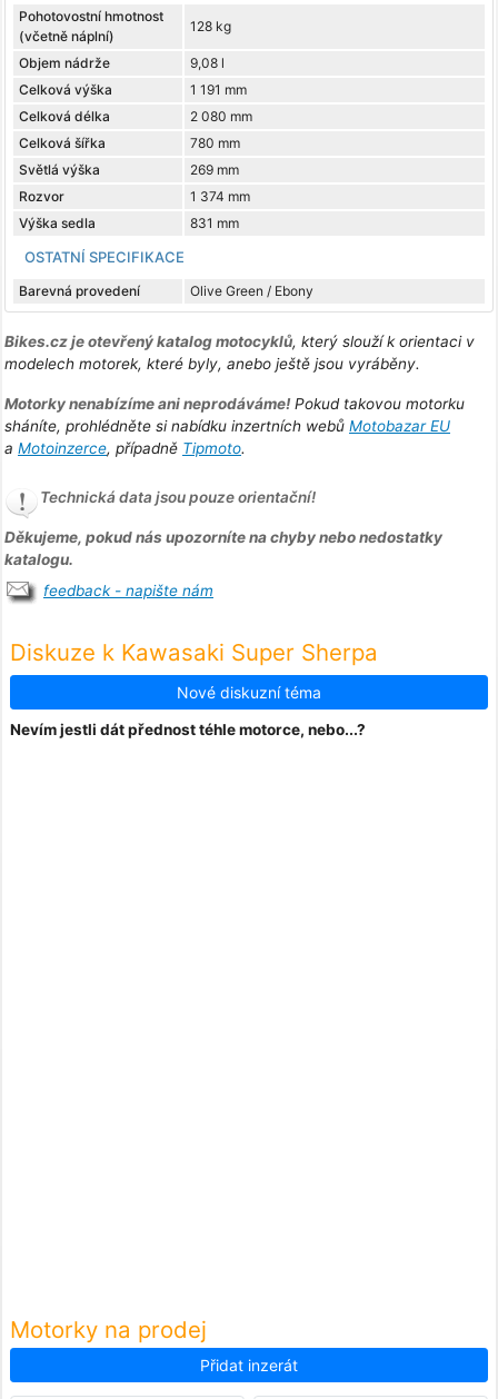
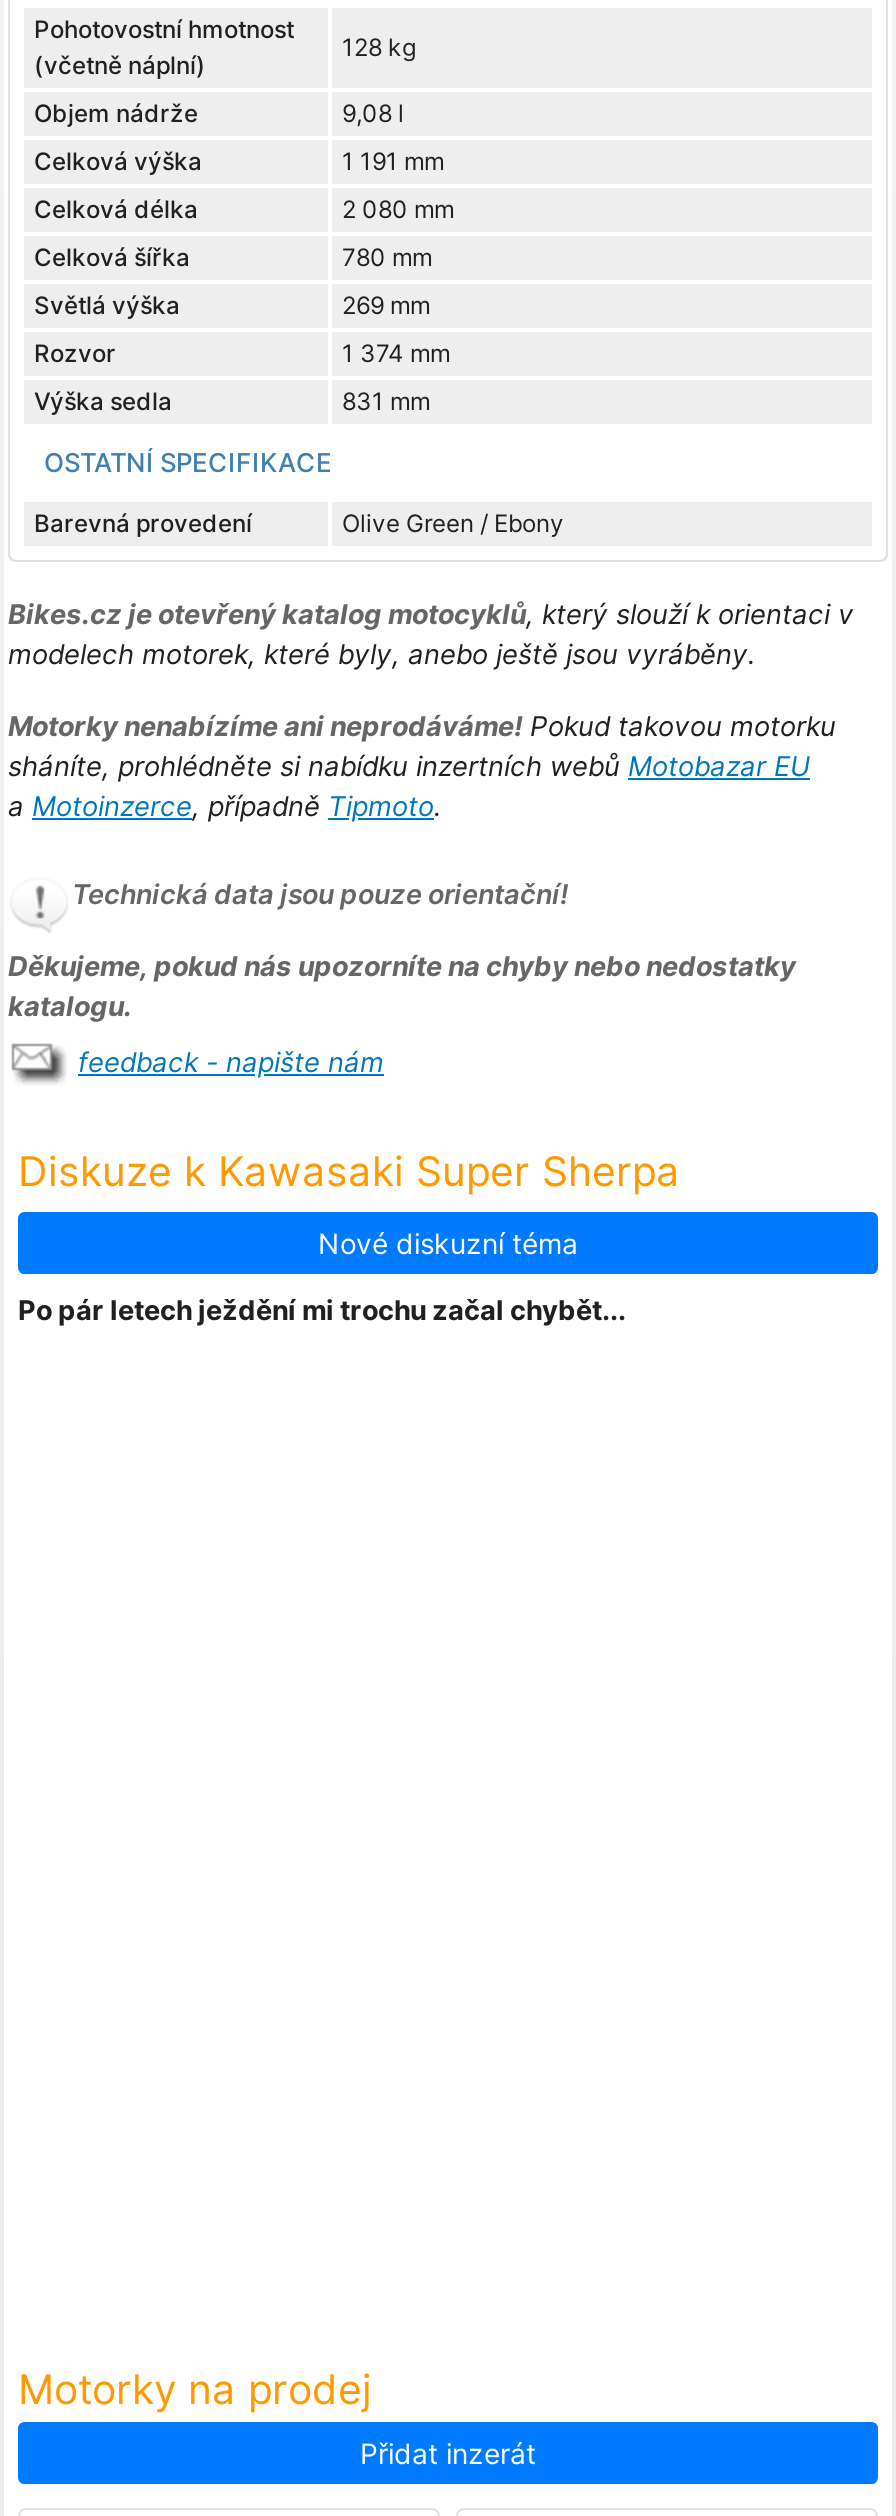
- Nevím jestli dát přednost téhle motorce, nebo...?
+ Po pár letech ježdění mi trochu začal chybět...
